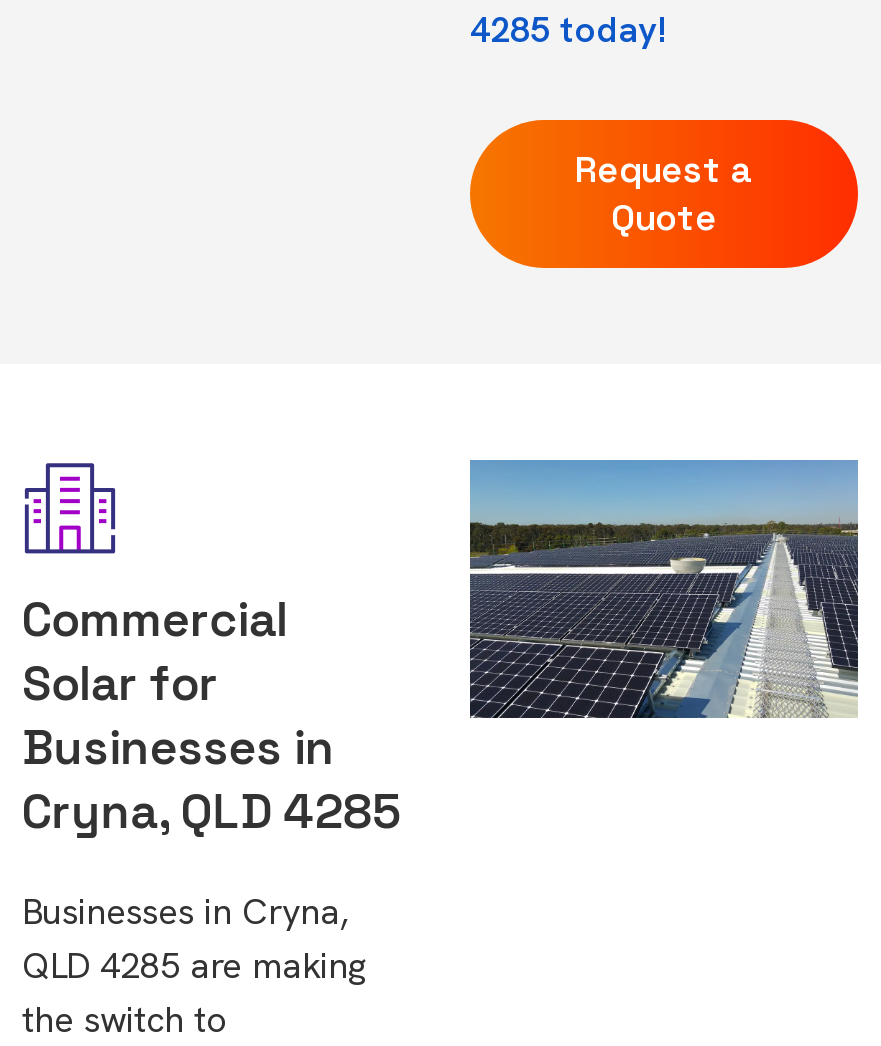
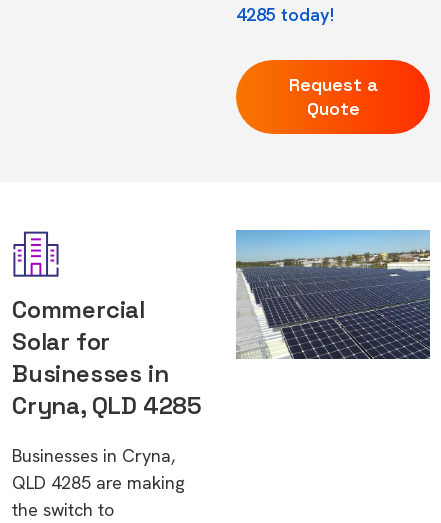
- [image]
+ [image]
